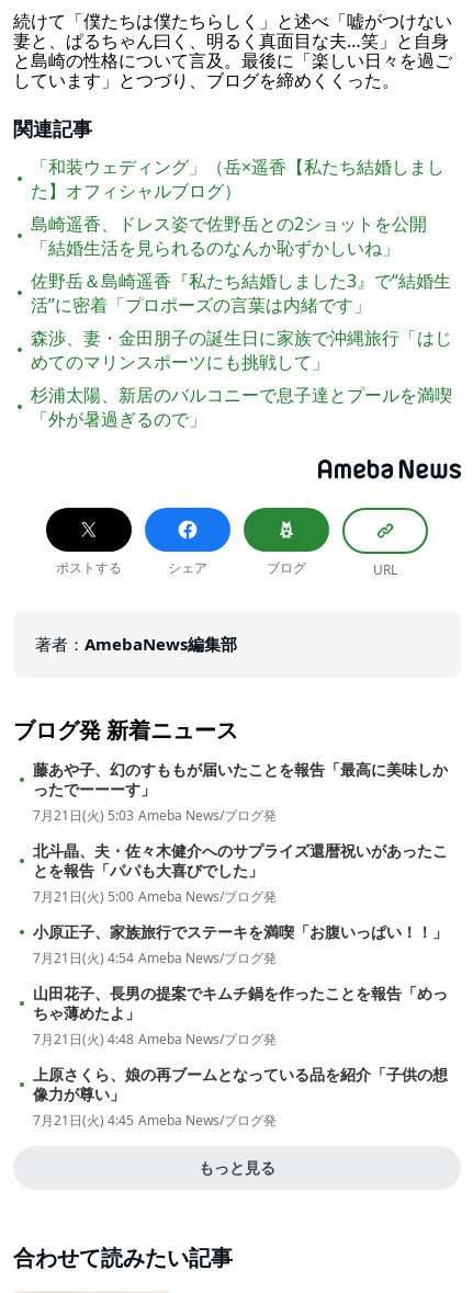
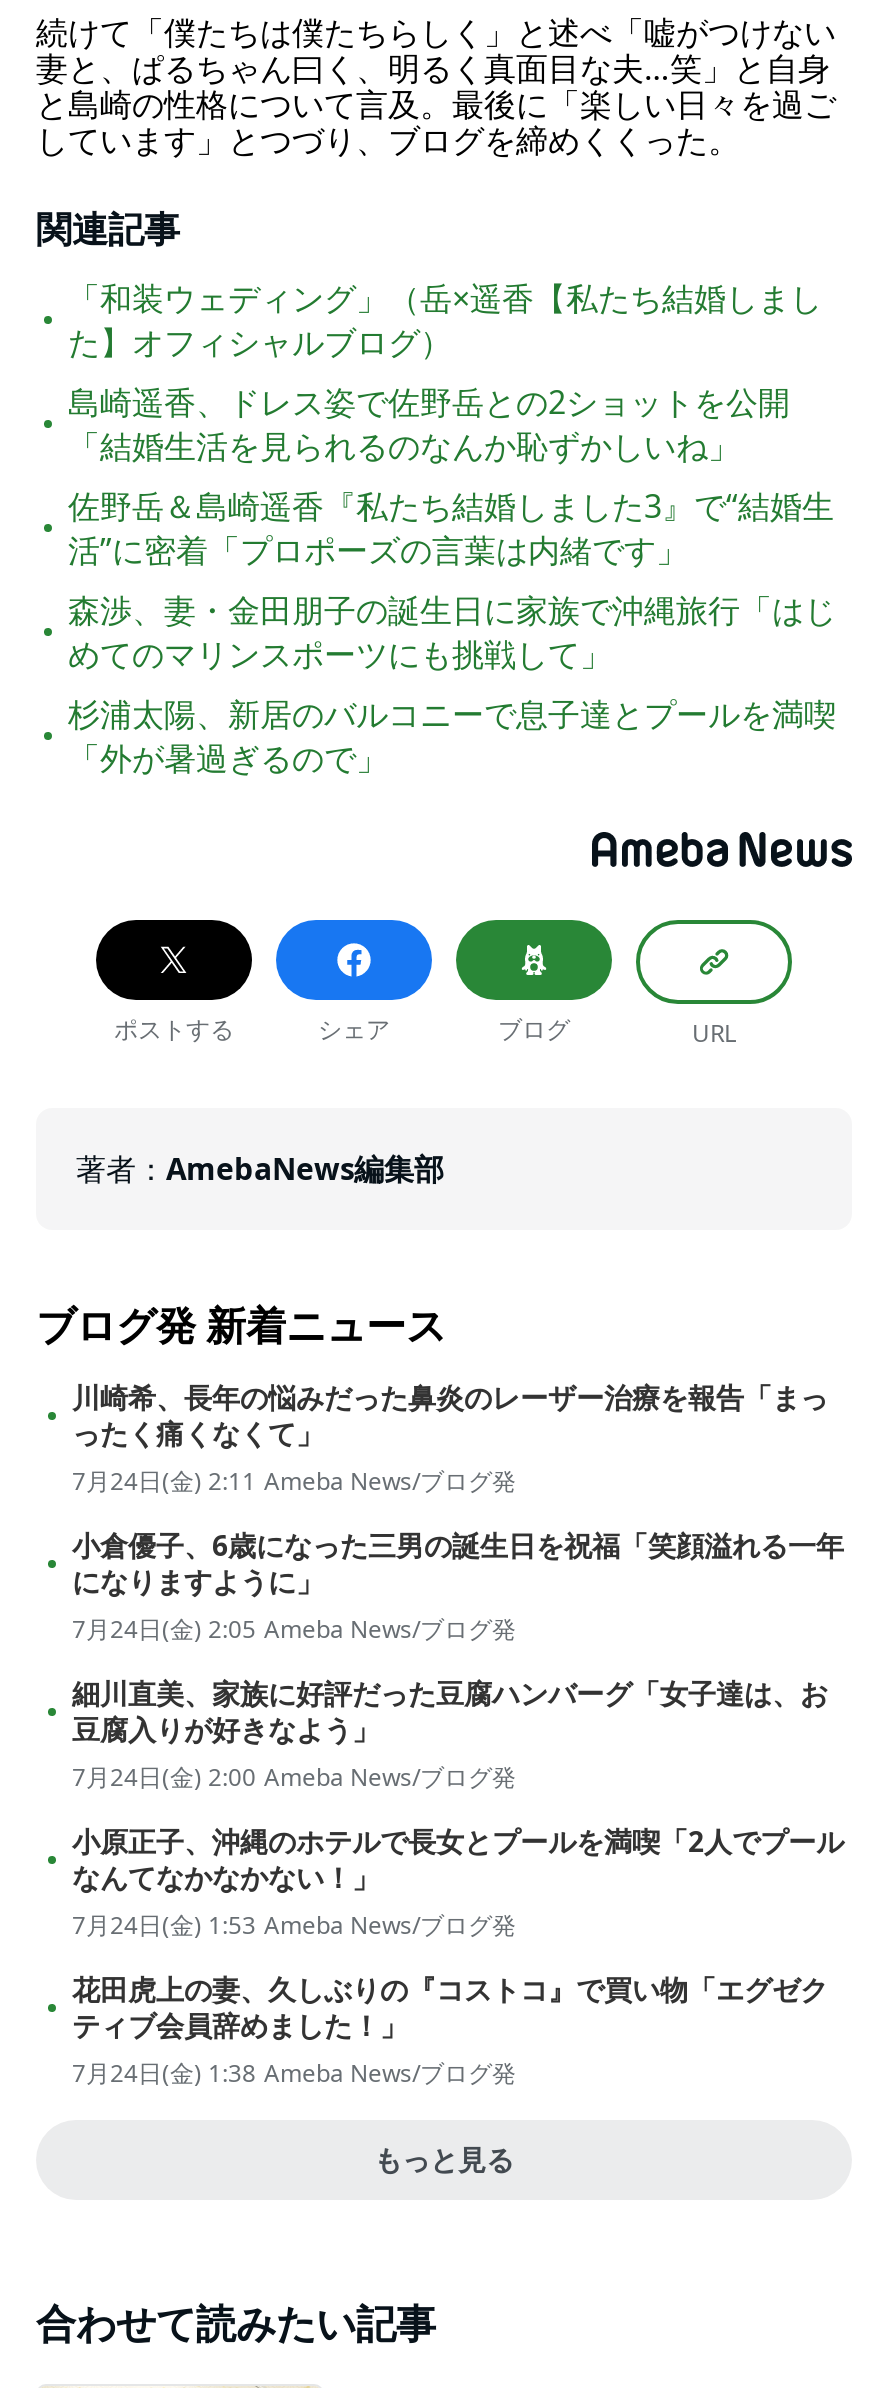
- 藤あや子、幻のすももが届いたことを報告「最高に美味しか
- ったでーーーす」
- 7月21日(火) 5:03 Ameba News/ブログ発
+ 川崎希、長年の悩みだった鼻炎のレーザー治療を報告「まっ
+ ったく痛くなくて」
+ 7月24日(金) 2:11 Ameba News/ブログ発

- 北斗晶、夫・佐々木健介へのサプライズ還暦祝いがあったこ
- とを報告「パパも大喜びでした」
- 7月21日(火) 5:00 Ameba News/ブログ発
+ 小倉優子、6歳になった三男の誕生日を祝福「笑顔溢れる一年
+ になりますように」
+ 7月24日(金) 2:05 Ameba News/ブログ発

- 小原正子、家族旅行でステーキを満喫「お腹いっぱい！！」
- 7月21日(火) 4:54 Ameba News/ブログ発
+ 細川直美、家族に好評だった豆腐ハンバーグ「女子達は、お
+ 豆腐入りが好きなよう」
+ 7月24日(金) 2:00 Ameba News/ブログ発

- 山田花子、長男の提案でキムチ鍋を作ったことを報告「めっ
- ちゃ薄めたよ」
- 7月21日(火) 4:48 Ameba News/ブログ発
+ 小原正子、沖縄のホテルで長女とプールを満喫「2人でプール
+ なんてなかなかない！」
+ 7月24日(金) 1:53 Ameba News/ブログ発

- 上原さくら、娘の再ブームとなっている品を紹介「子供の想
- 像力が尊い」
- 7月21日(火) 4:45 Ameba News/ブログ発
+ 花田虎上の妻、久しぶりの『コストコ』で買い物「エグゼク
+ ティブ会員辞めました！」
+ 7月24日(金) 1:38 Ameba News/ブログ発
